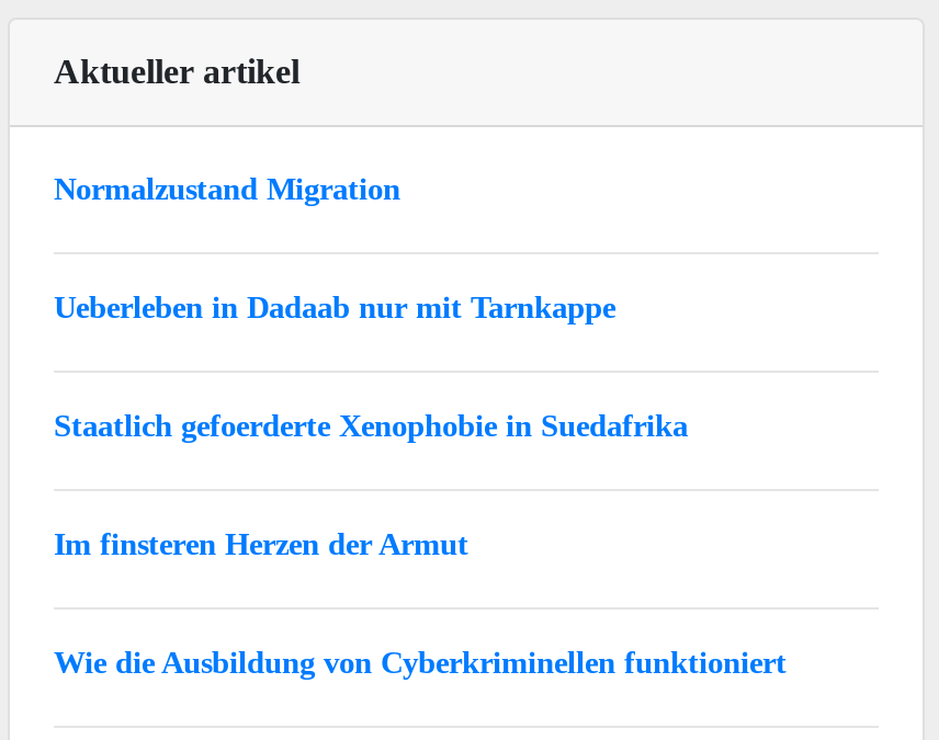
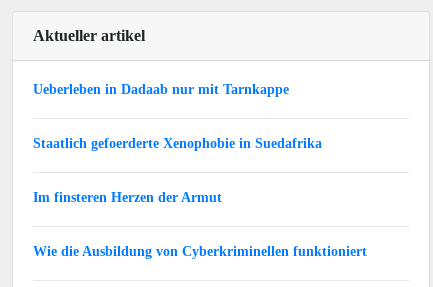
- Normalzustand Migration
